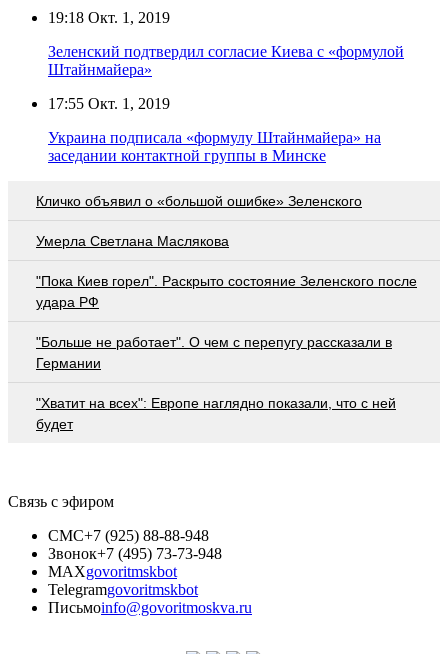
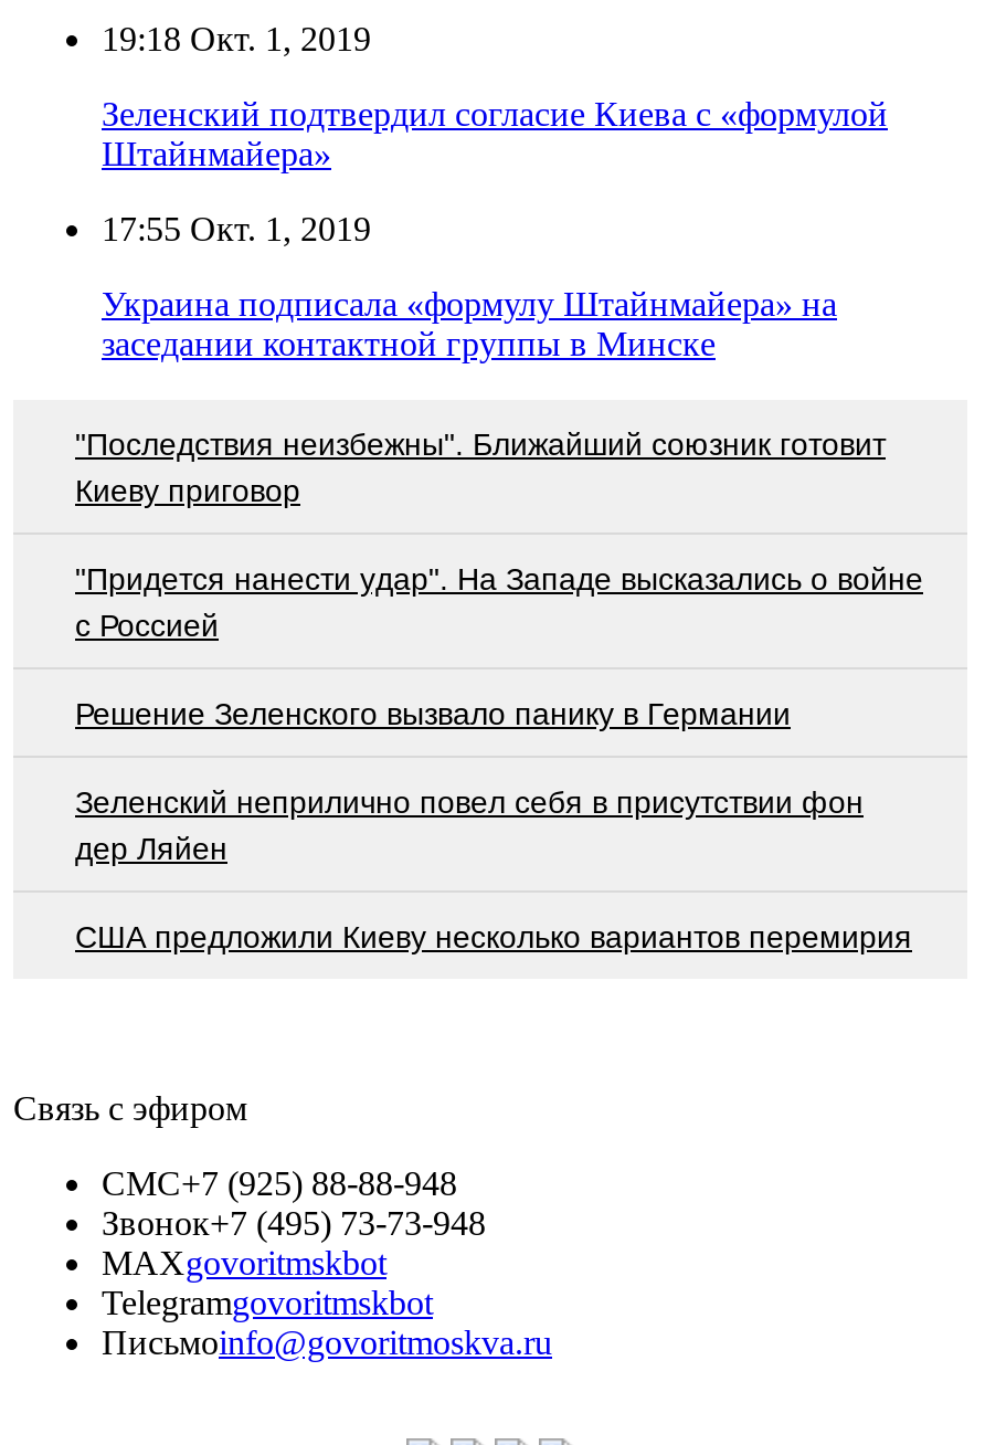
- Кличко объявил о «большой ошибке» Зеленского
+ "Последствия неизбежны". Ближайший союзник готовит
+ Киеву приговор

- Умерла Светлана Маслякова
+ "Придется нанести удар". На Западе высказались о войне
+ с Россией

- "Пока Киев горел". Раскрыто состояние Зеленского после
- удара РФ
+ Решение Зеленского вызвало панику в Германии

- "Больше не работает". О чем с перепугу рассказали в
- Германии
+ Зеленский неприлично повел cебя в присутствии фон
+ дер Ляйен

- "Хватит на всех": Европе наглядно показали, что с ней
- будет
+ США предложили Киеву несколько вариантов перемирия
